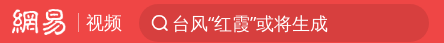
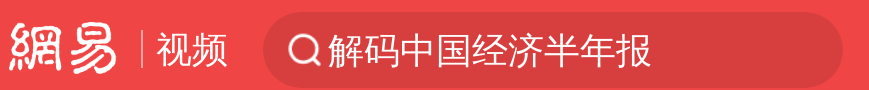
- 台风“红霞”或将生成
+ 解码中国经济半年报
